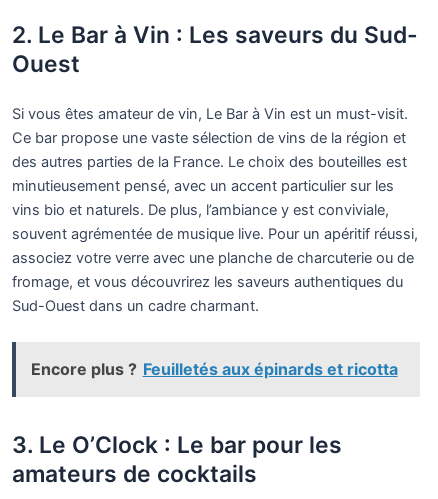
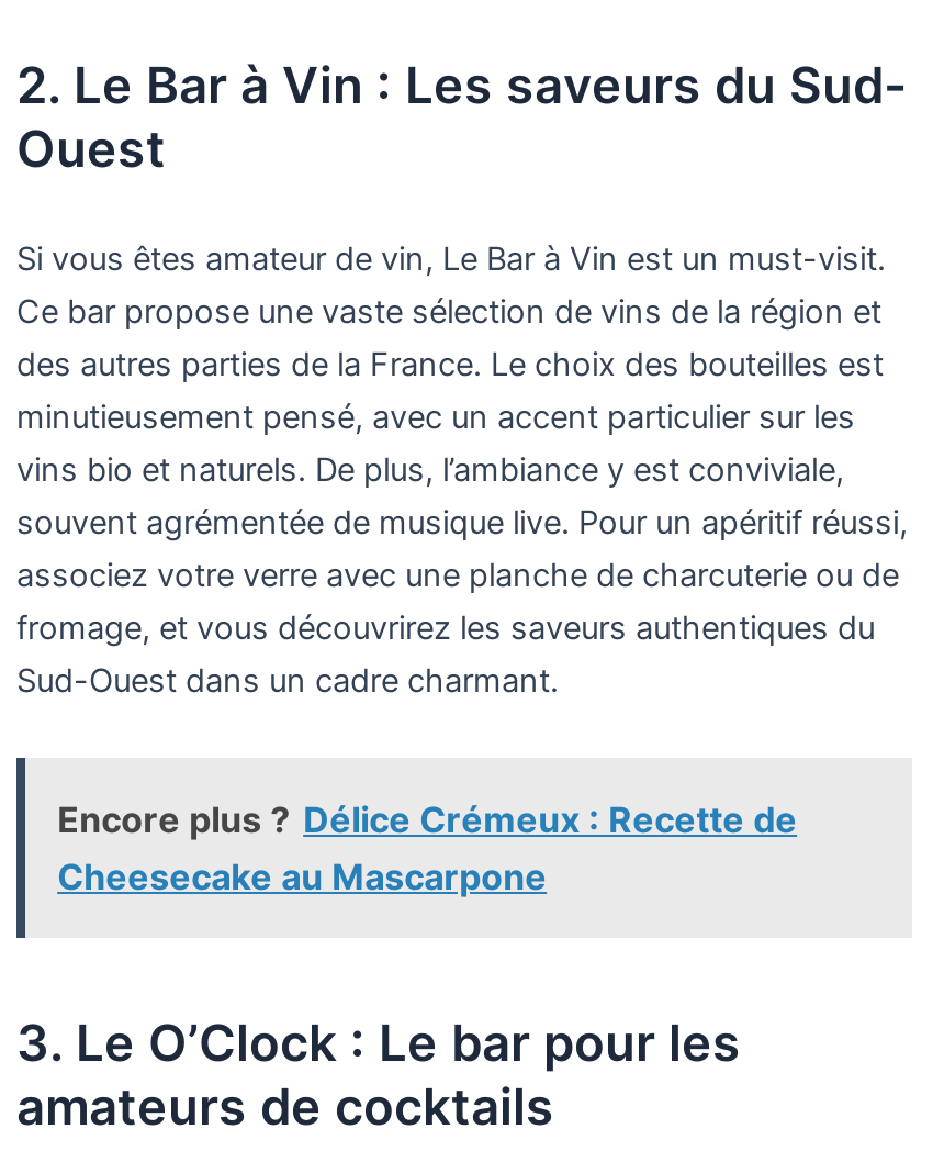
- Encore plus ? Feuilletés aux épinards et ricotta
+ Encore plus ? Délice Crémeux : Recette de
+ Cheesecake au Mascarpone
